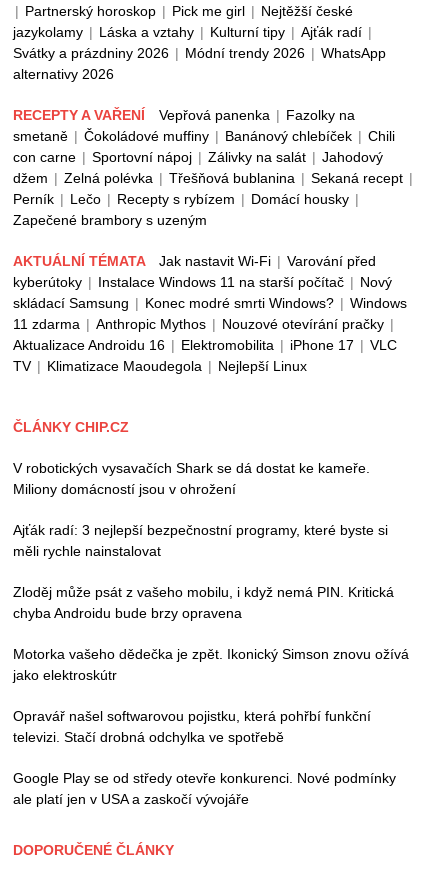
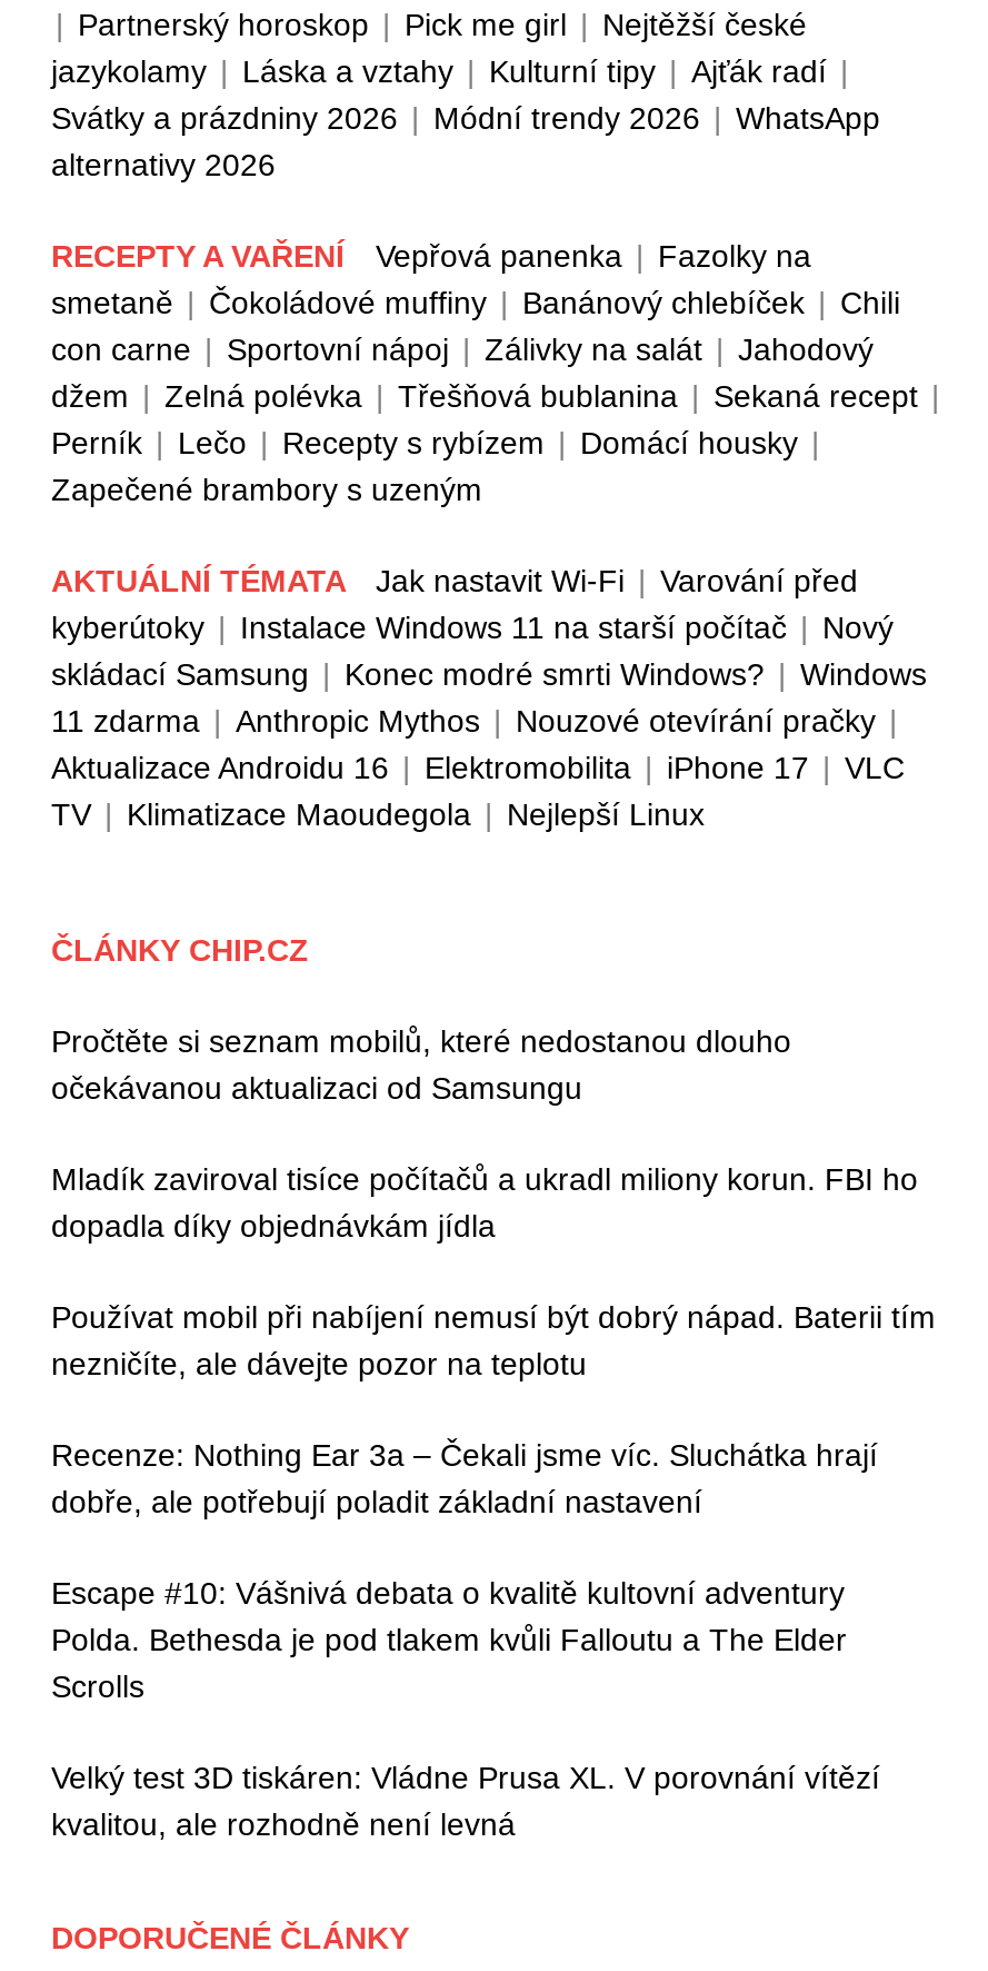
- V robotických vysavačích Shark se dá dostat ke kameře.
- Miliony domácností jsou v ohrožení
+ Pročtěte si seznam mobilů, které nedostanou dlouho
+ očekávanou aktualizaci od Samsungu

- Ajťák radí: 3 nejlepší bezpečnostní programy, které byste si
- měli rychle nainstalovat
+ Mladík zaviroval tisíce počítačů a ukradl miliony korun. FBI ho
+ dopadla díky objednávkám jídla

- Zloděj může psát z vašeho mobilu, i když nemá PIN. Kritická
- chyba Androidu bude brzy opravena
+ Používat mobil při nabíjení nemusí být dobrý nápad. Baterii tím
+ nezničíte, ale dávejte pozor na teplotu

- Motorka vašeho dědečka je zpět. Ikonický Simson znovu ožívá
- jako elektroskútr
+ Recenze: Nothing Ear 3a – Čekali jsme víc. Sluchátka hrají
+ dobře, ale potřebují poladit základní nastavení

- Opravář našel softwarovou pojistku, která pohřbí funkční
- televizi. Stačí drobná odchylka ve spotřebě
+ Escape #10: Vášnivá debata o kvalitě kultovní adventury
+ Polda. Bethesda je pod tlakem kvůli Falloutu a The Elder
+ Scrolls

- Google Play se od středy otevře konkurenci. Nové podmínky
- ale platí jen v USA a zaskočí vývojáře
+ Velký test 3D tiskáren: Vládne Prusa XL. V porovnání vítězí
+ kvalitou, ale rozhodně není levná
